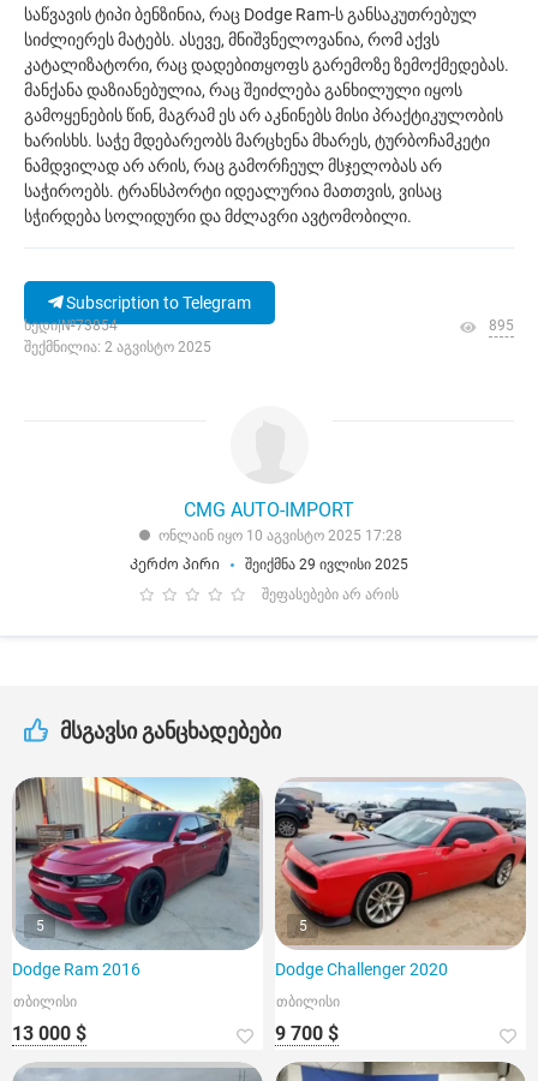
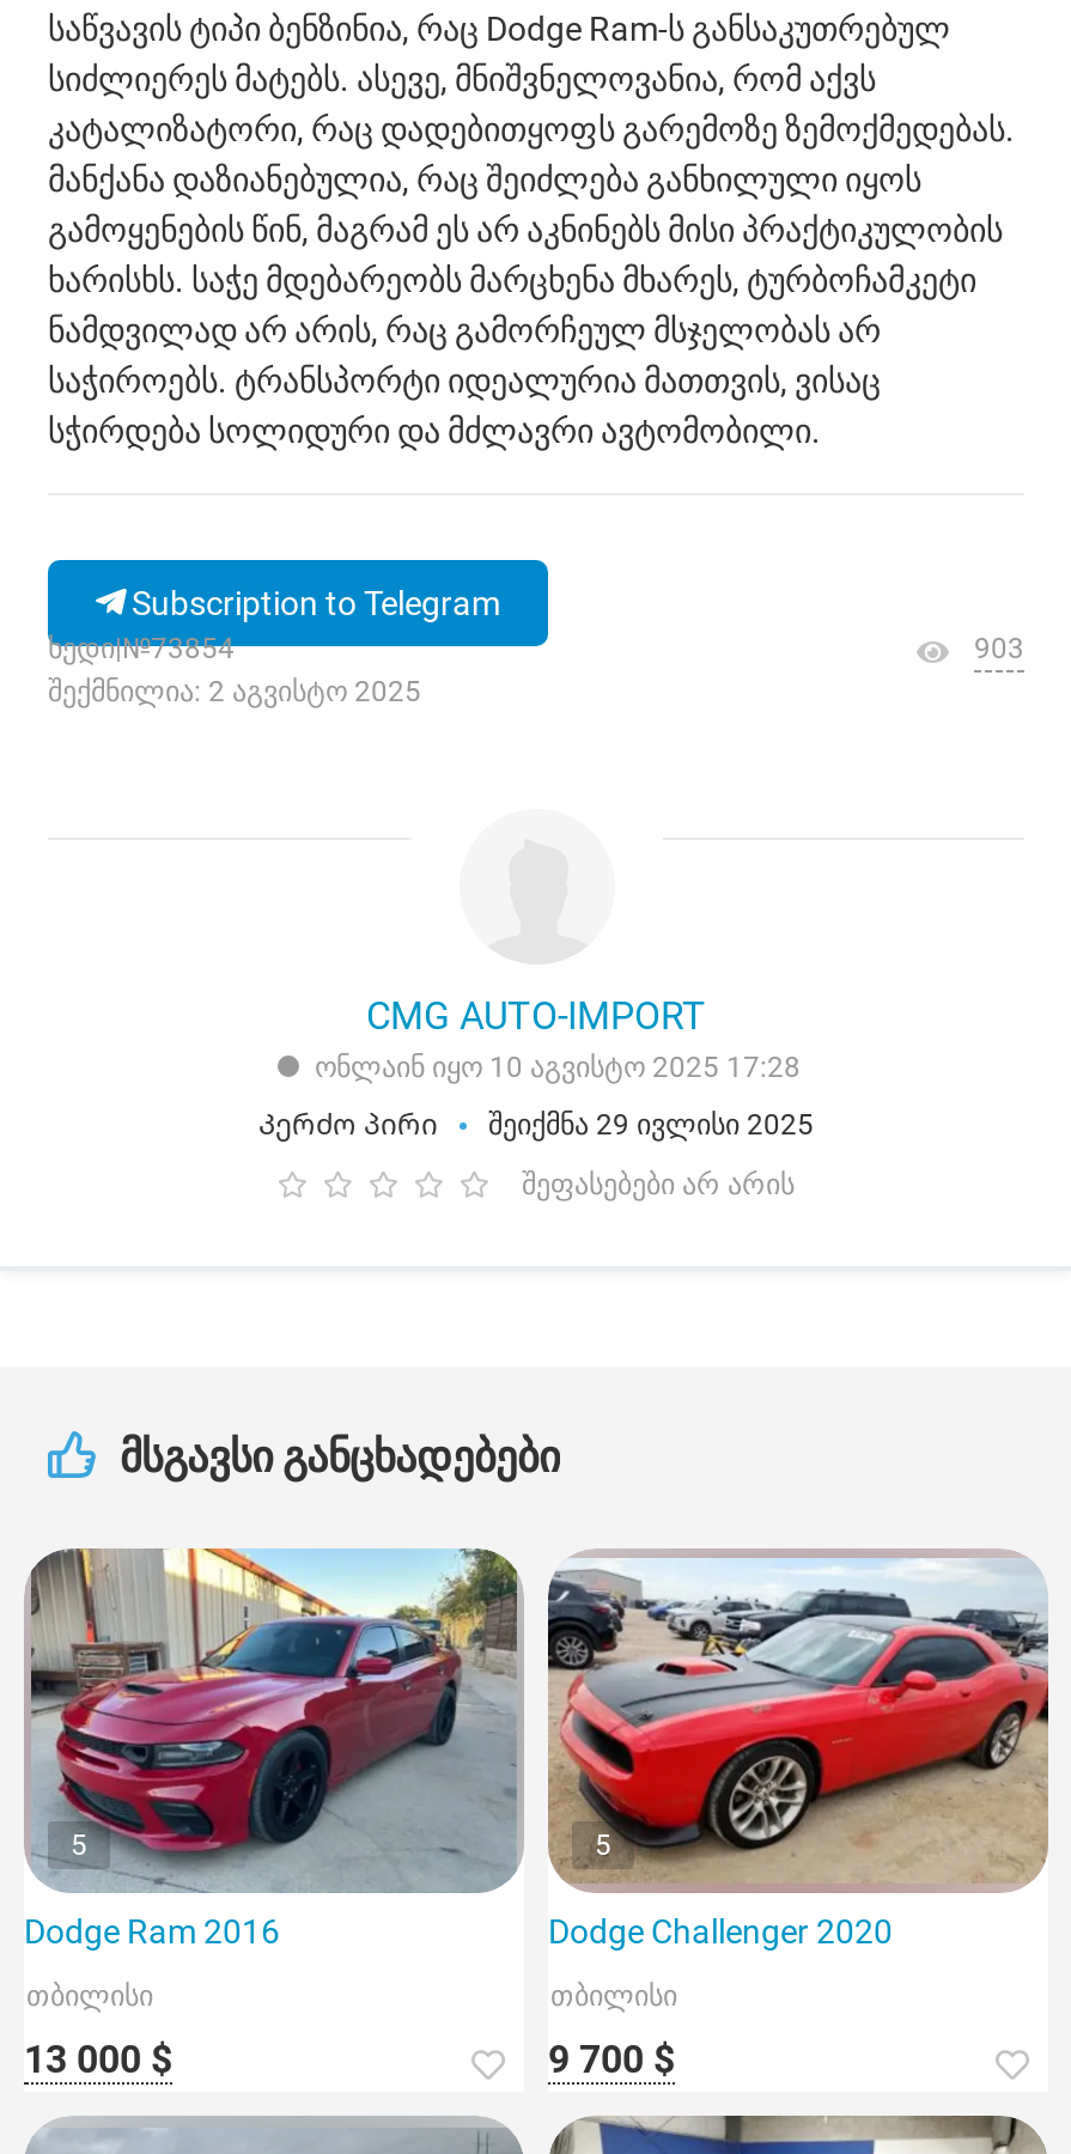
- 895
+ 903
